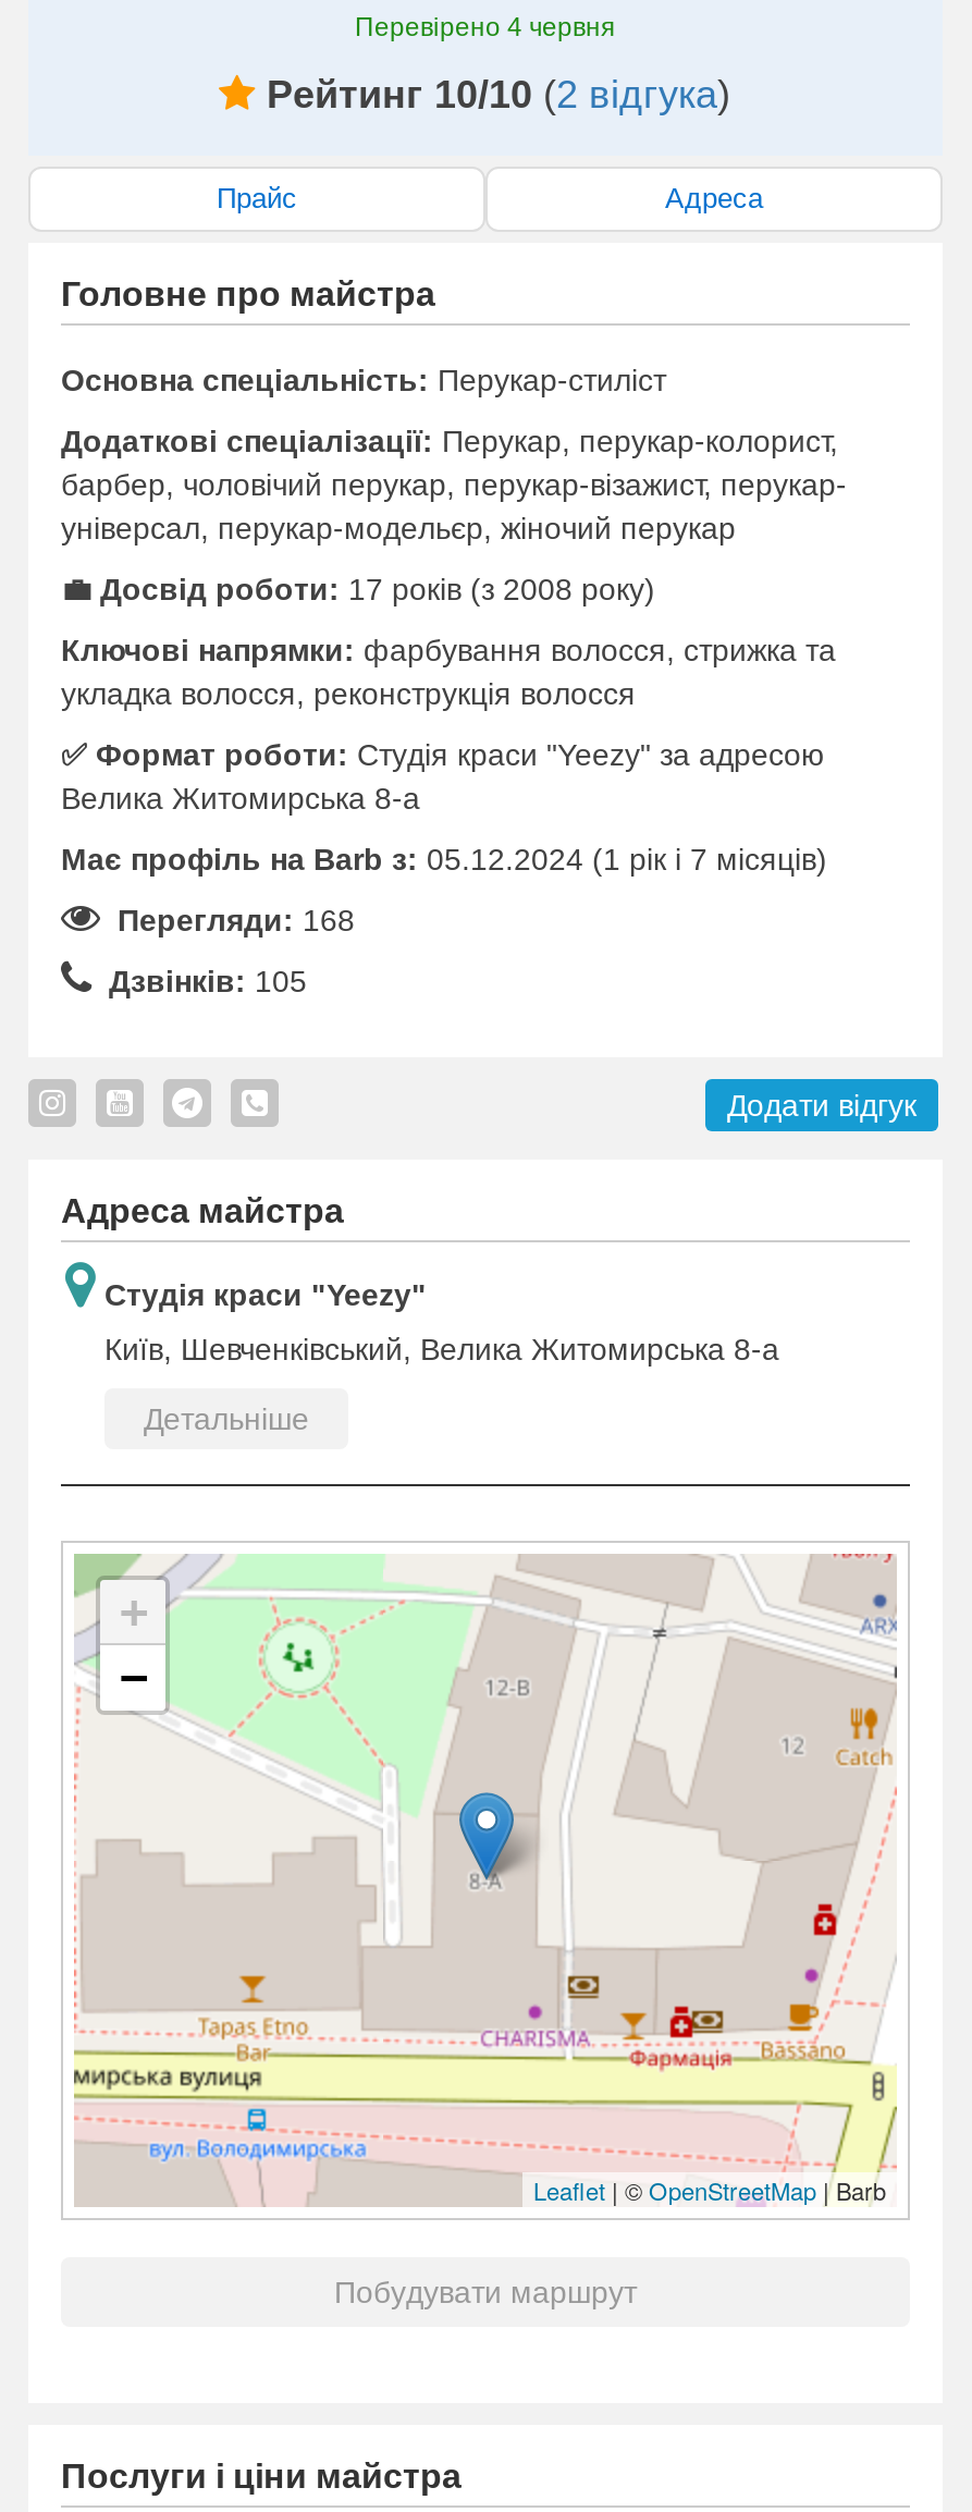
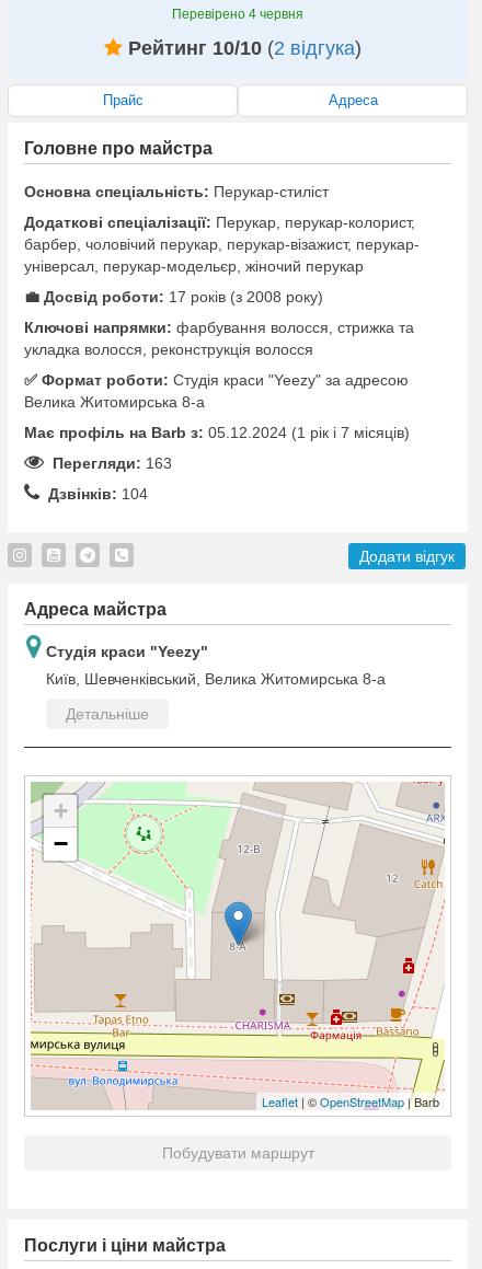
- Перегляди: 168
+ Перегляди: 163

- Дзвінків: 105
+ Дзвінків: 104
